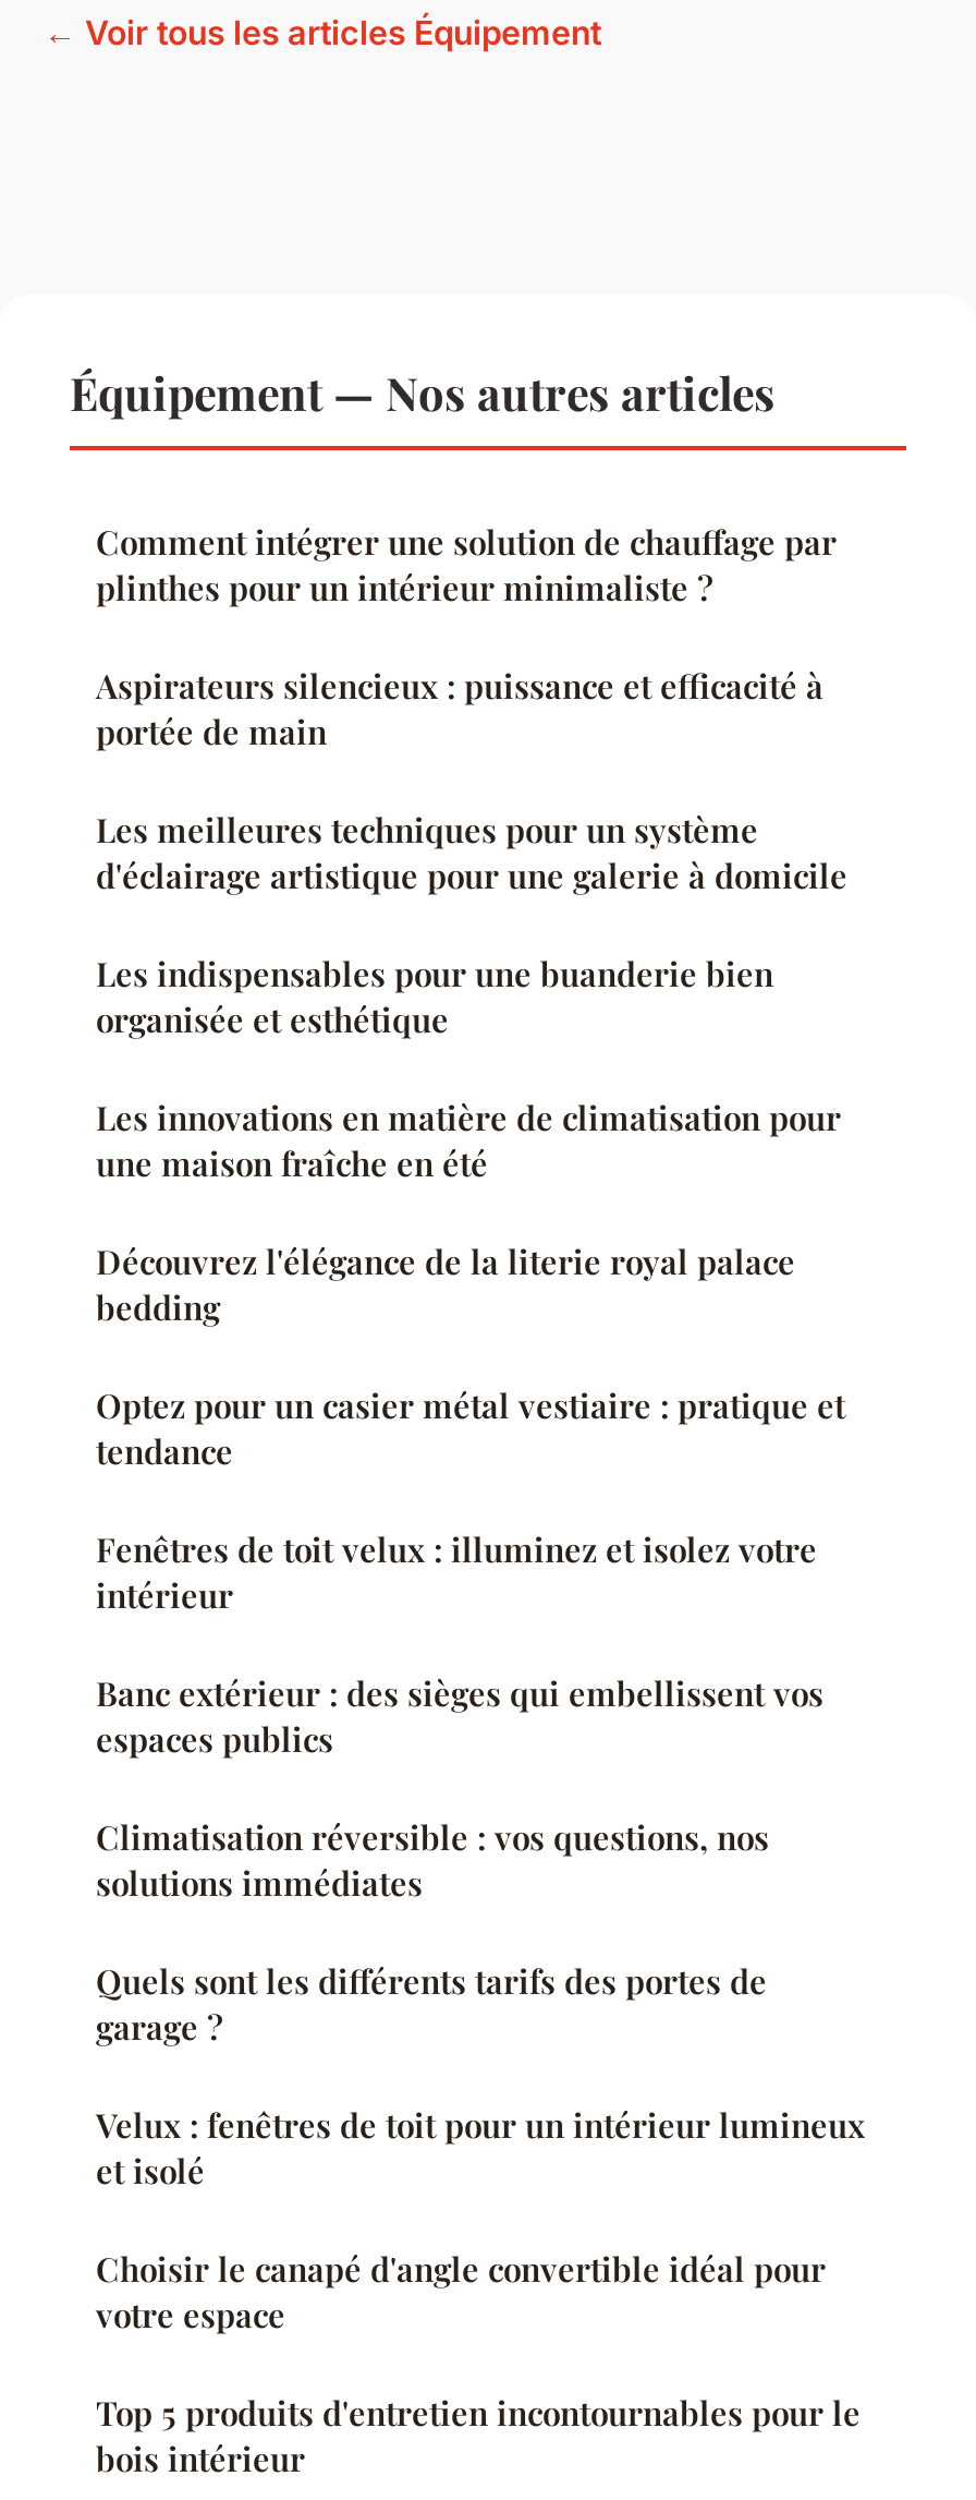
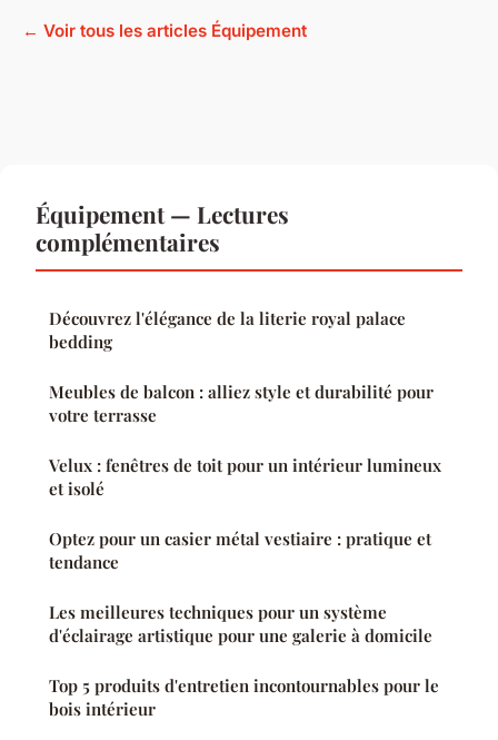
- Équipement — Nos autres articles
- Comment intégrer une solution de chauffage par
- plinthes pour un intérieur minimaliste ?
- Aspirateurs silencieux : puissance et efficacité à
- portée de main
- Les indispensables pour une buanderie bien
- organisée et esthétique
- Les innovations en matière de climatisation pour
- une maison fraîche en été
+ Équipement — Lectures
+ complémentaires

moved down: Les meilleures techniques pour un système | d'éclairage artistique pour une galerie à domicile

moved down: Optez pour un casier métal vestiaire : pratique et | tendance

- Fenêtres de toit velux : illuminez et isolez votre
- intérieur
- Banc extérieur : des sièges qui embellissent vos
- espaces publics
- Climatisation réversible : vos questions, nos
- solutions immédiates
- Quels sont les différents tarifs des portes de
- garage ?
+ Meubles de balcon : alliez style et durabilité pour
+ votre terrasse

moved up: Velux : fenêtres de toit pour un intérieur lumineux | et isolé

- Choisir le canapé d'angle convertible idéal pour
- votre espace
